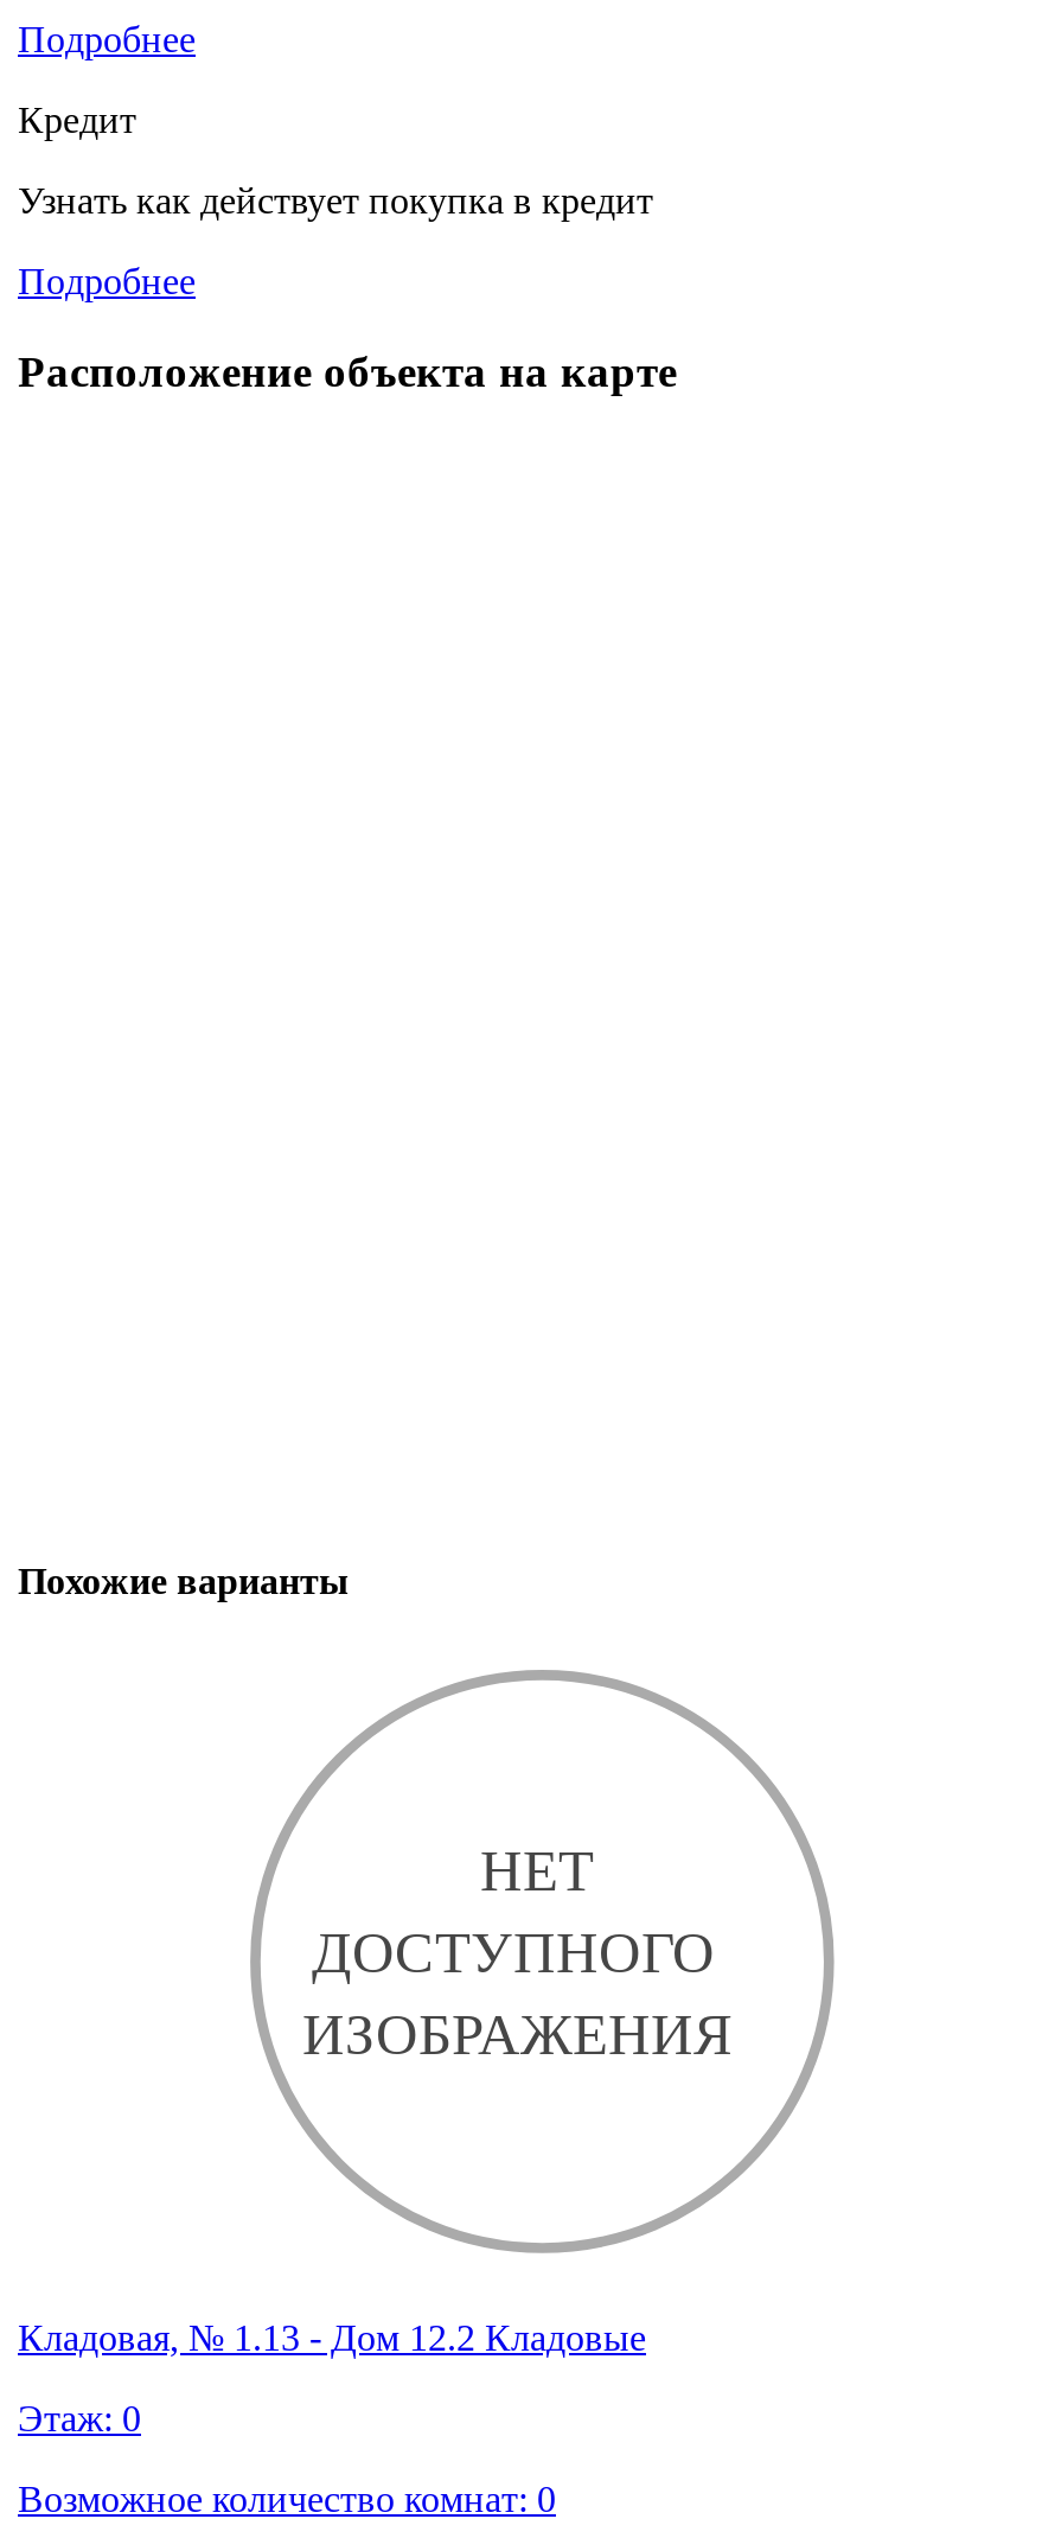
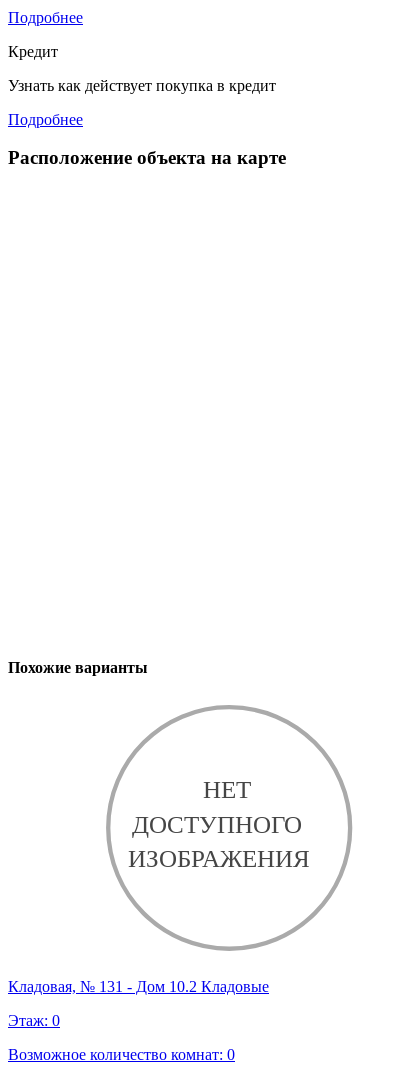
- Кладовая, № 1.13 - Дом 12.2 Кладовые
+ Кладовая, № 131 - Дом 10.2 Кладовые
